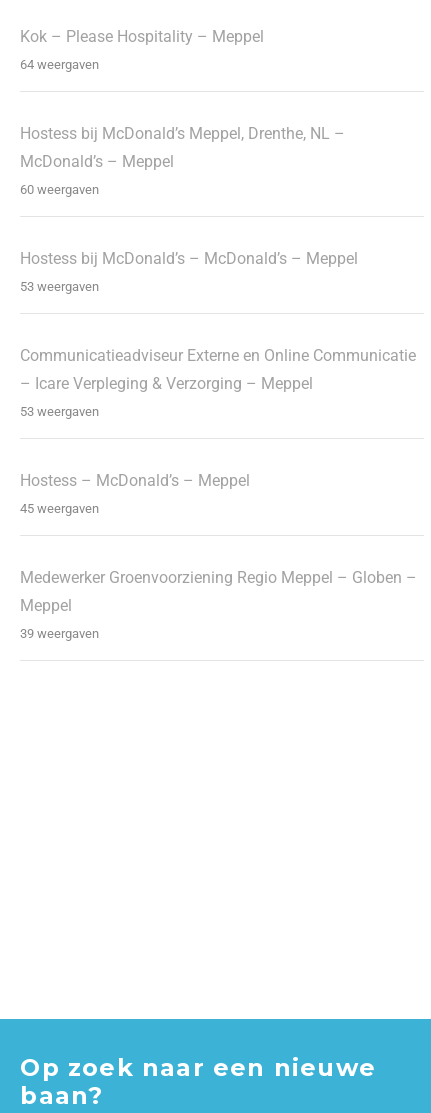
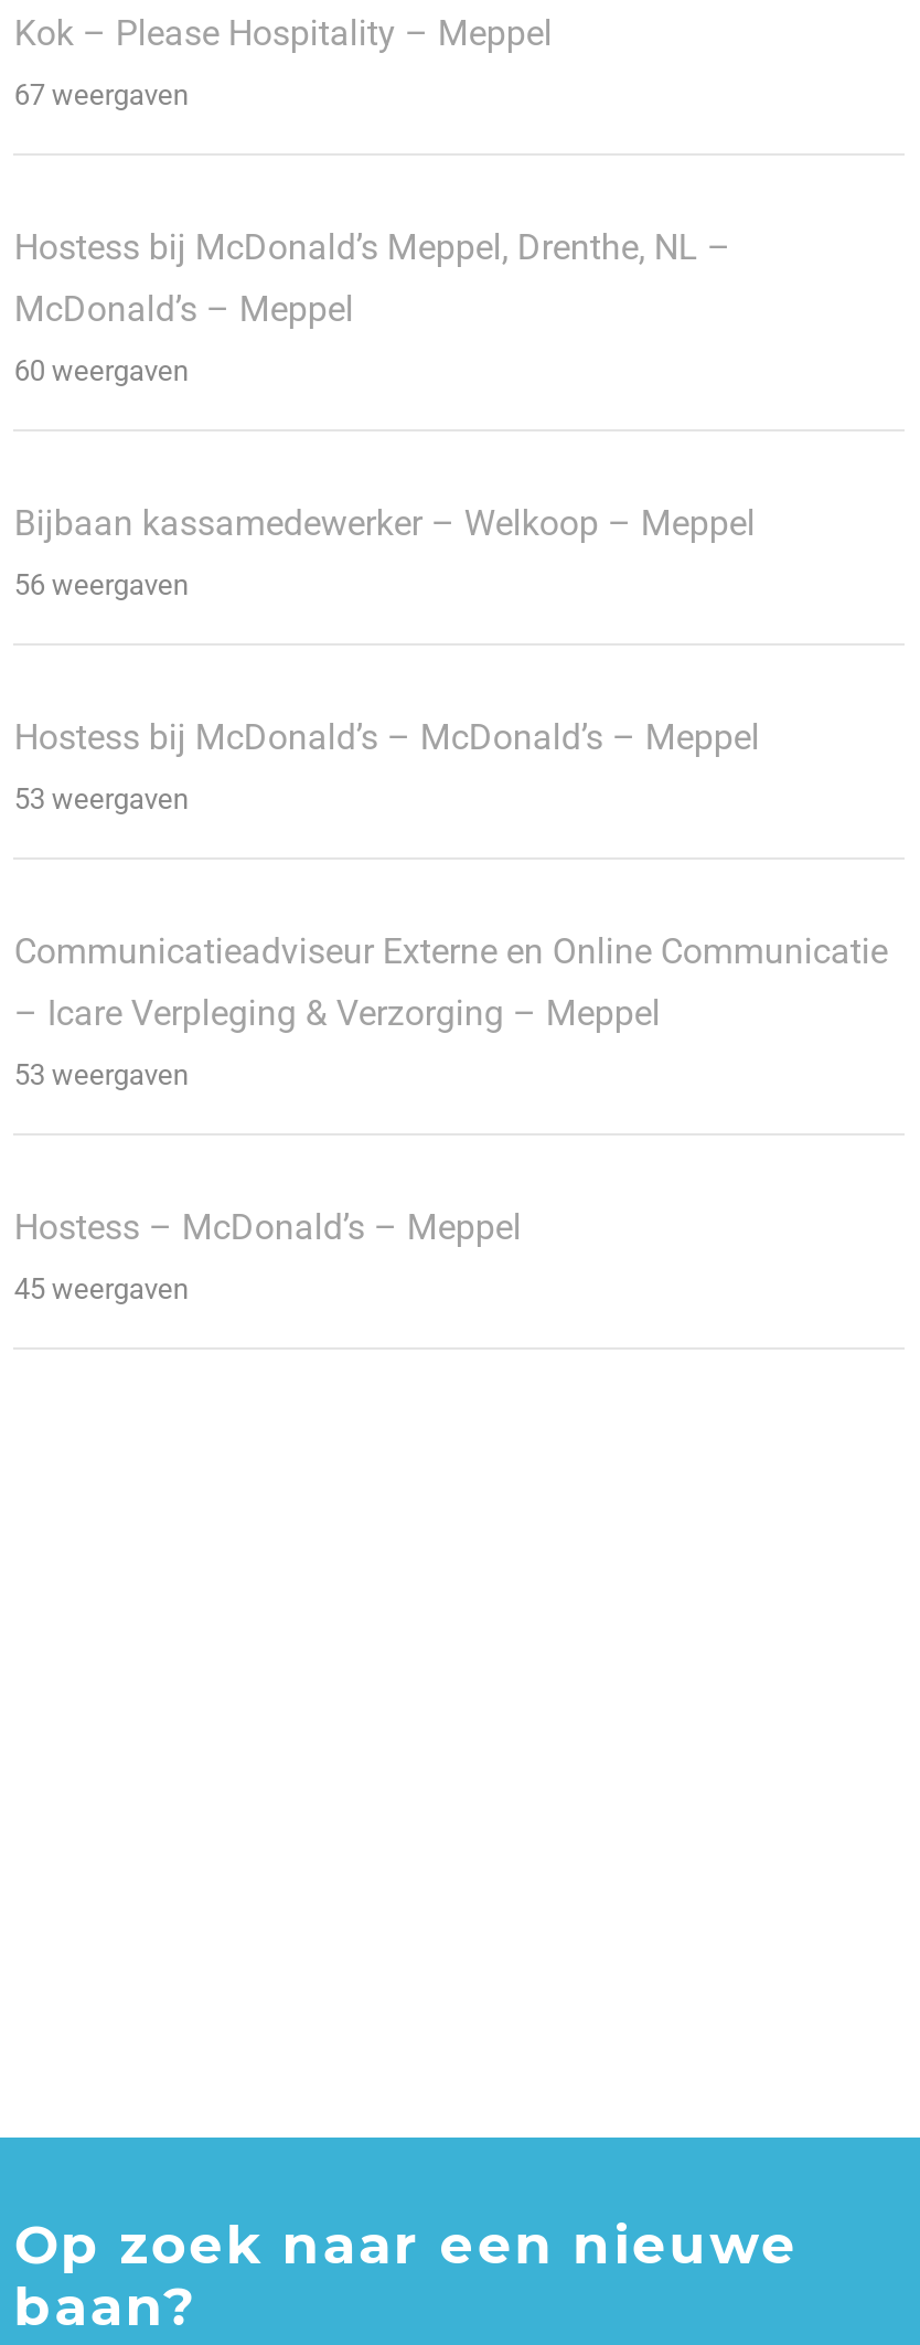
- 64 weergaven
+ 67 weergaven

+ Bijbaan kassamedewerker – Welkoop – Meppel
+ 56 weergaven

moved down: Hostess bij McDonald’s – McDonald’s – Meppel | 53 weergaven | Communicatieadviseur Externe en Online Communicatie | – Icare Verpleging & Verzorging – Meppel | 53 weergaven | Hostess – McDonald’s – Meppel | 45 weergaven

- Medewerker Groenvoorziening Regio Meppel – Globen –
- Meppel
- 39 weergaven
